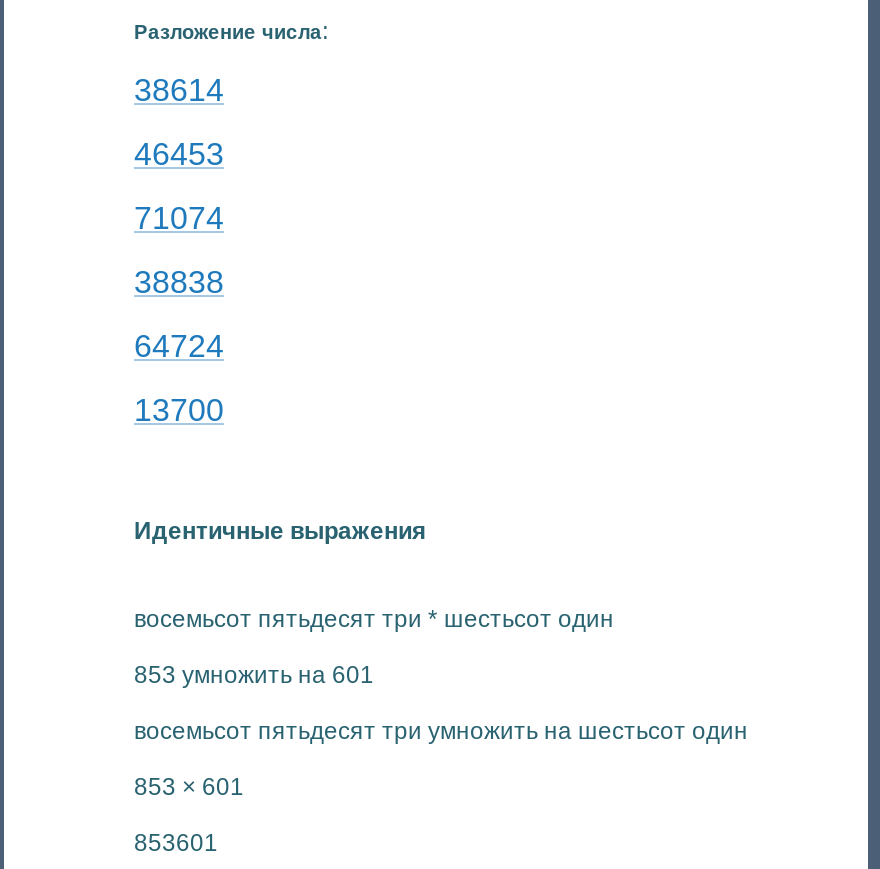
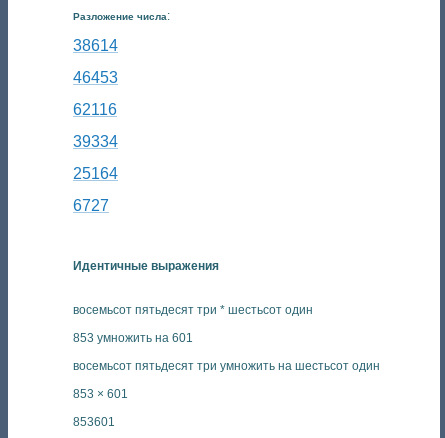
- 71074
+ 62116

- 38838
+ 39334

- 64724
+ 25164

- 13700
+ 6727
